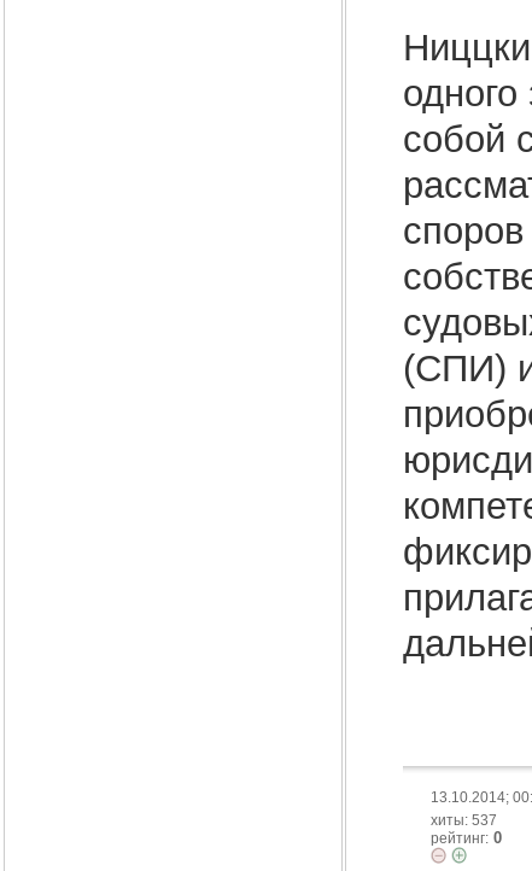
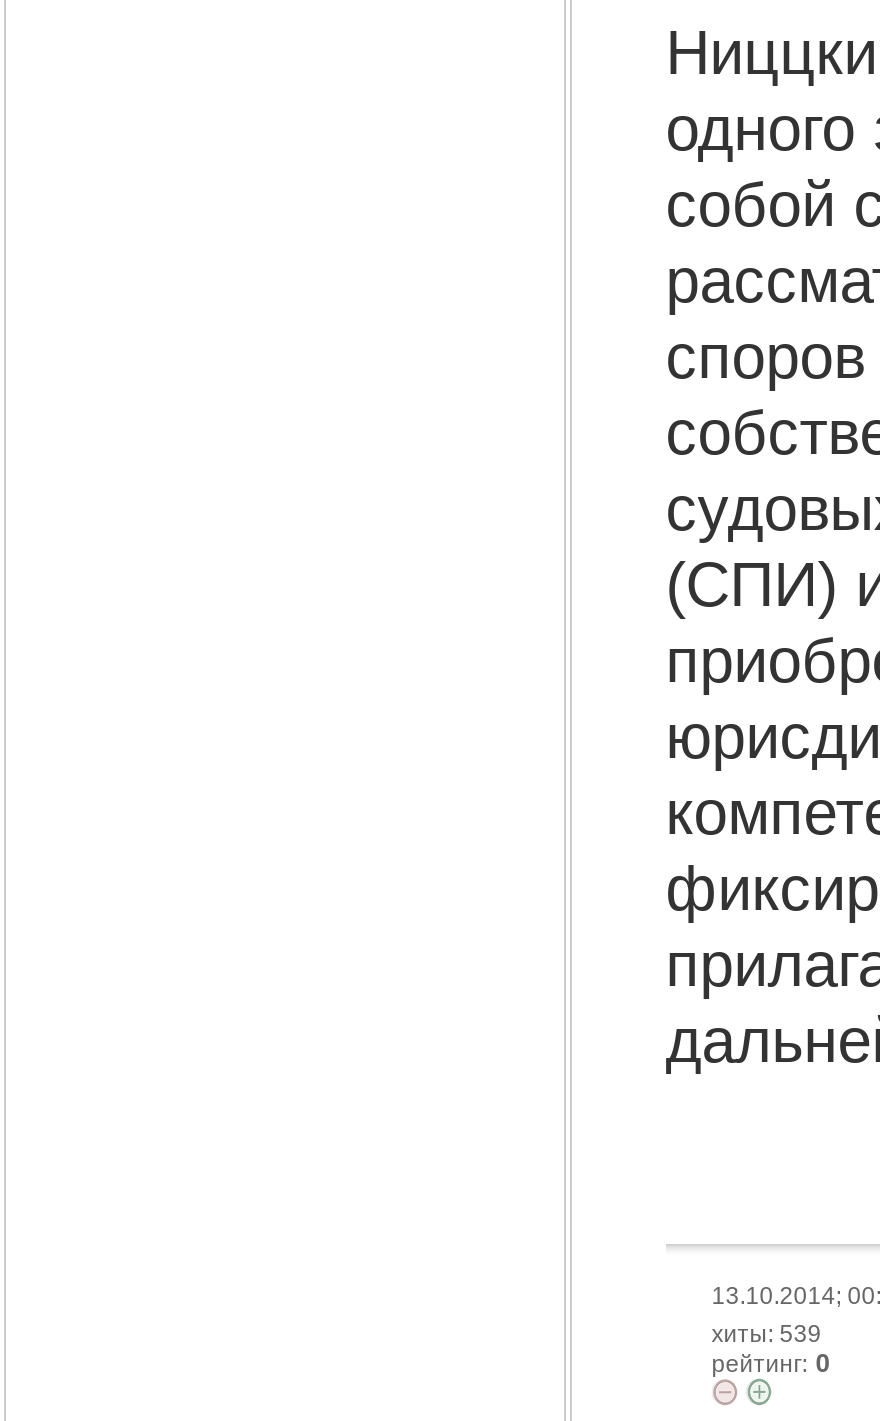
- хиты: 537
+ хиты: 539
